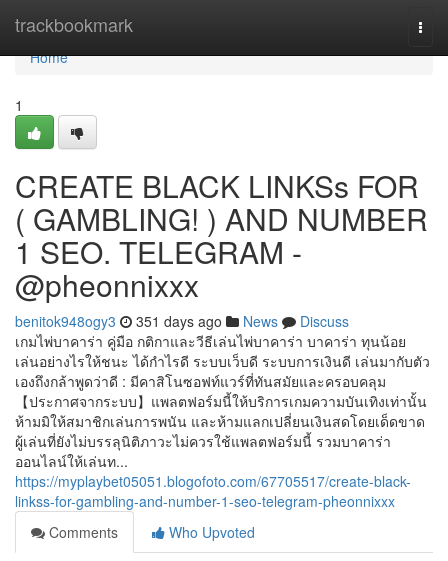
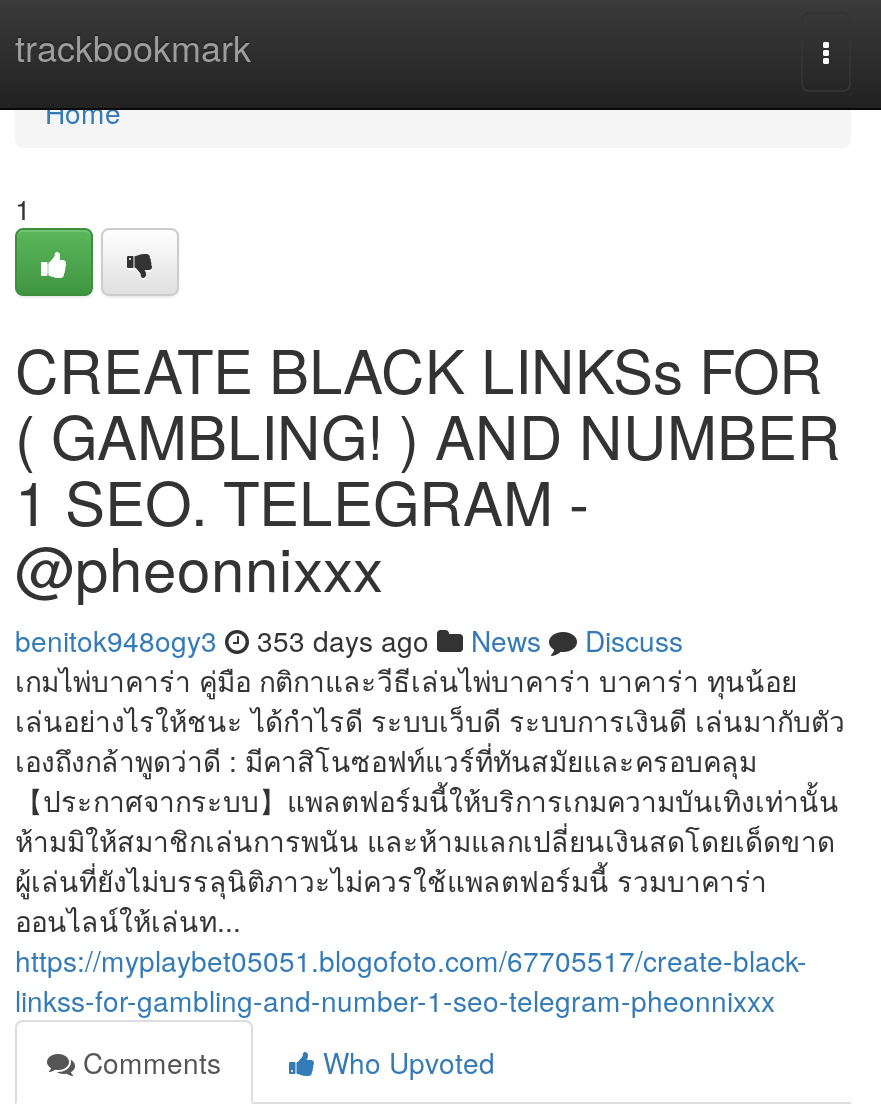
- benitok948ogy3 351 days ago News Discuss
+ benitok948ogy3 353 days ago News Discuss
